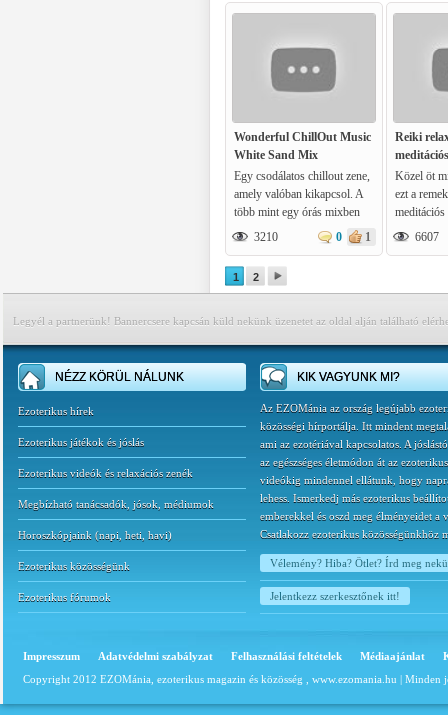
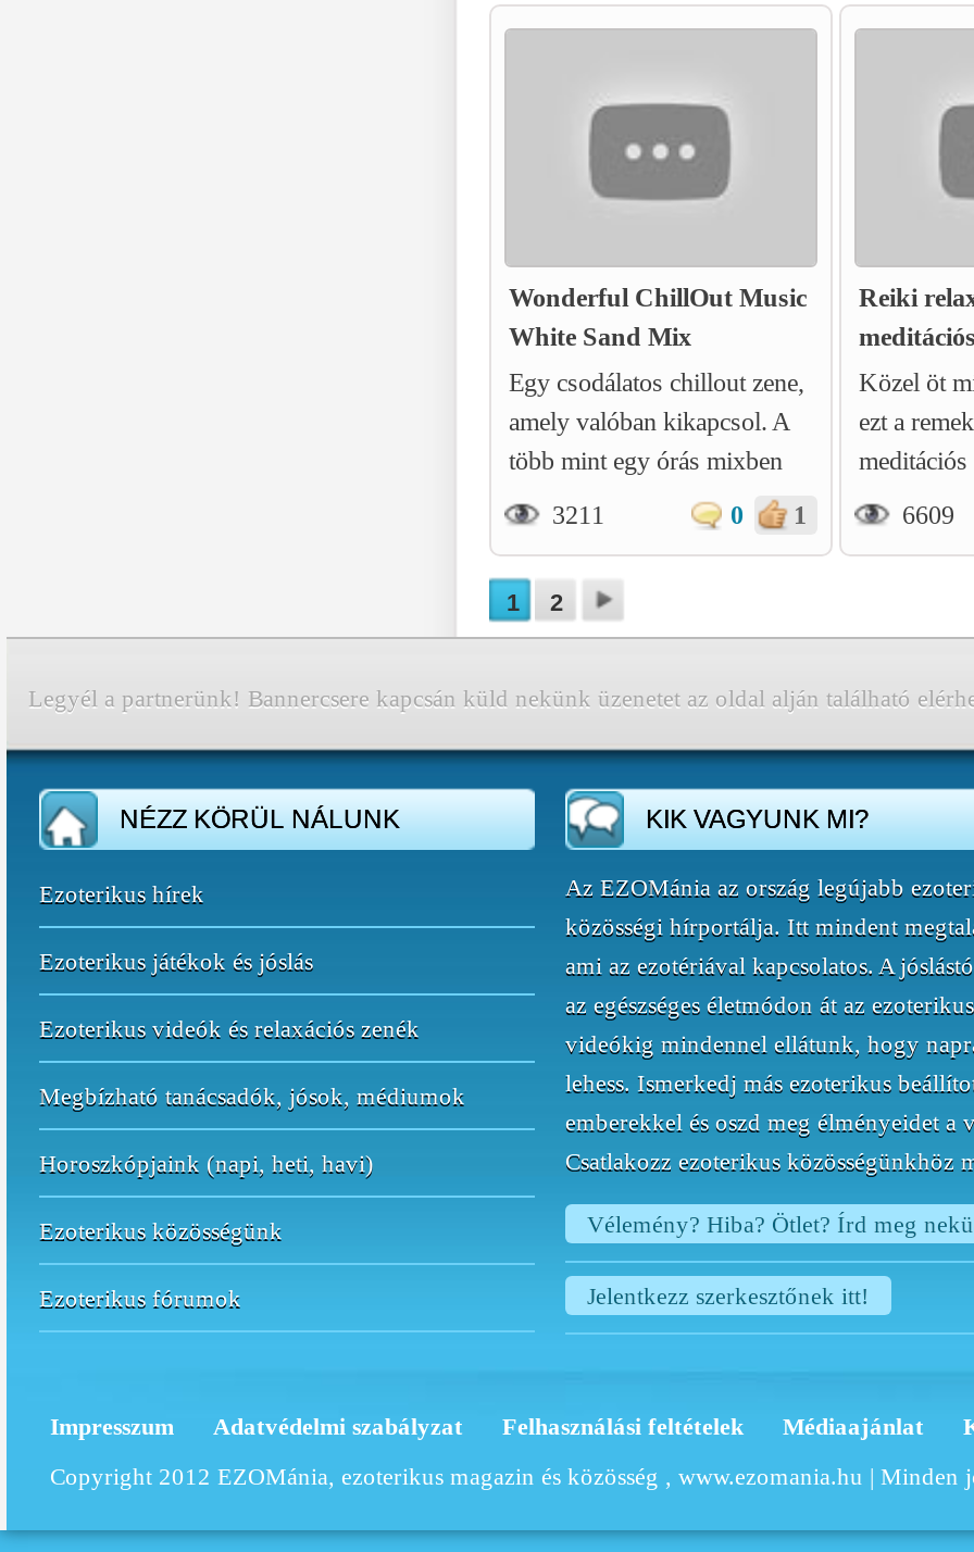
- 3210
+ 3211

- 6607
+ 6609
